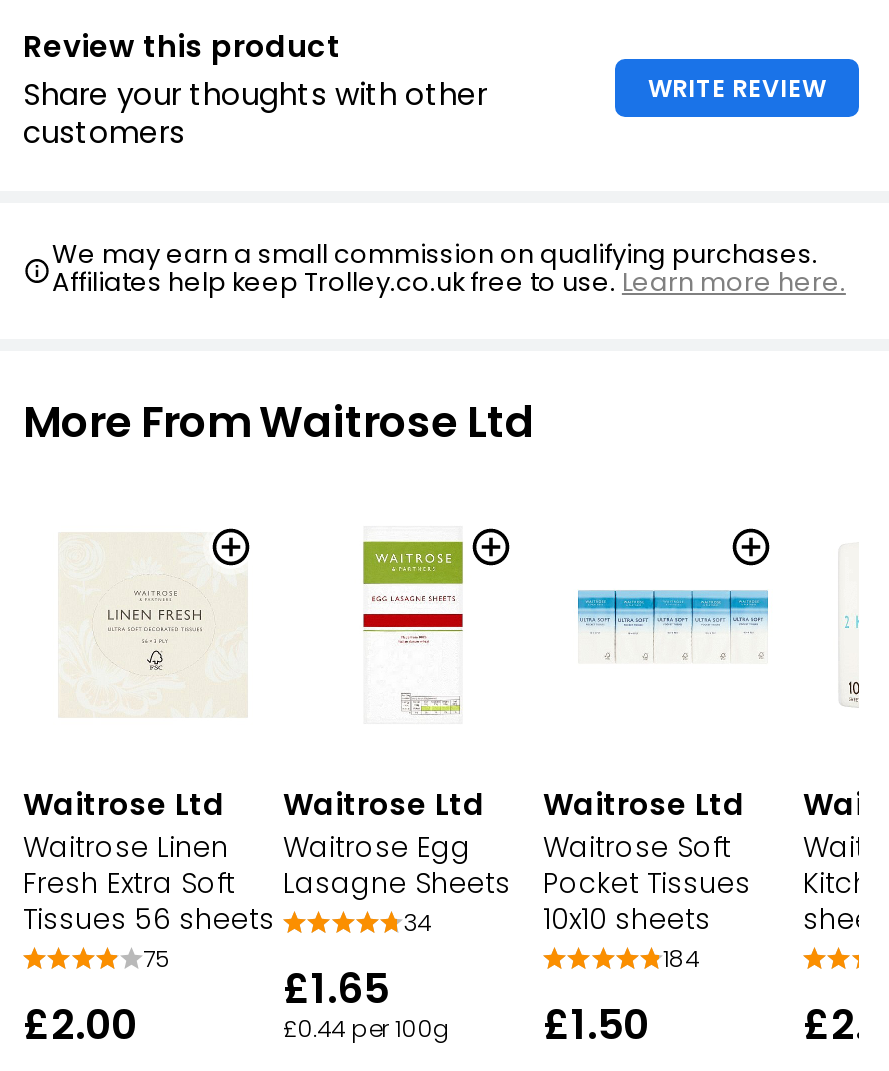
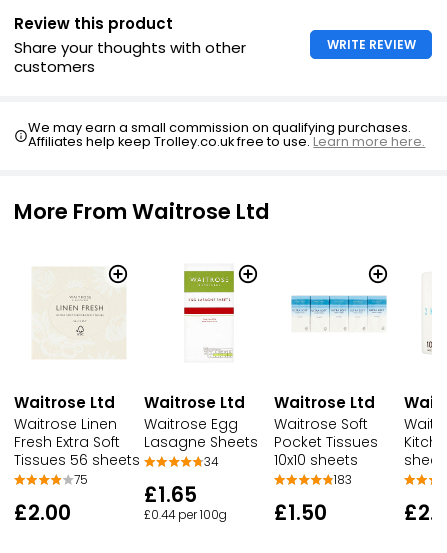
- 184
+ 183
